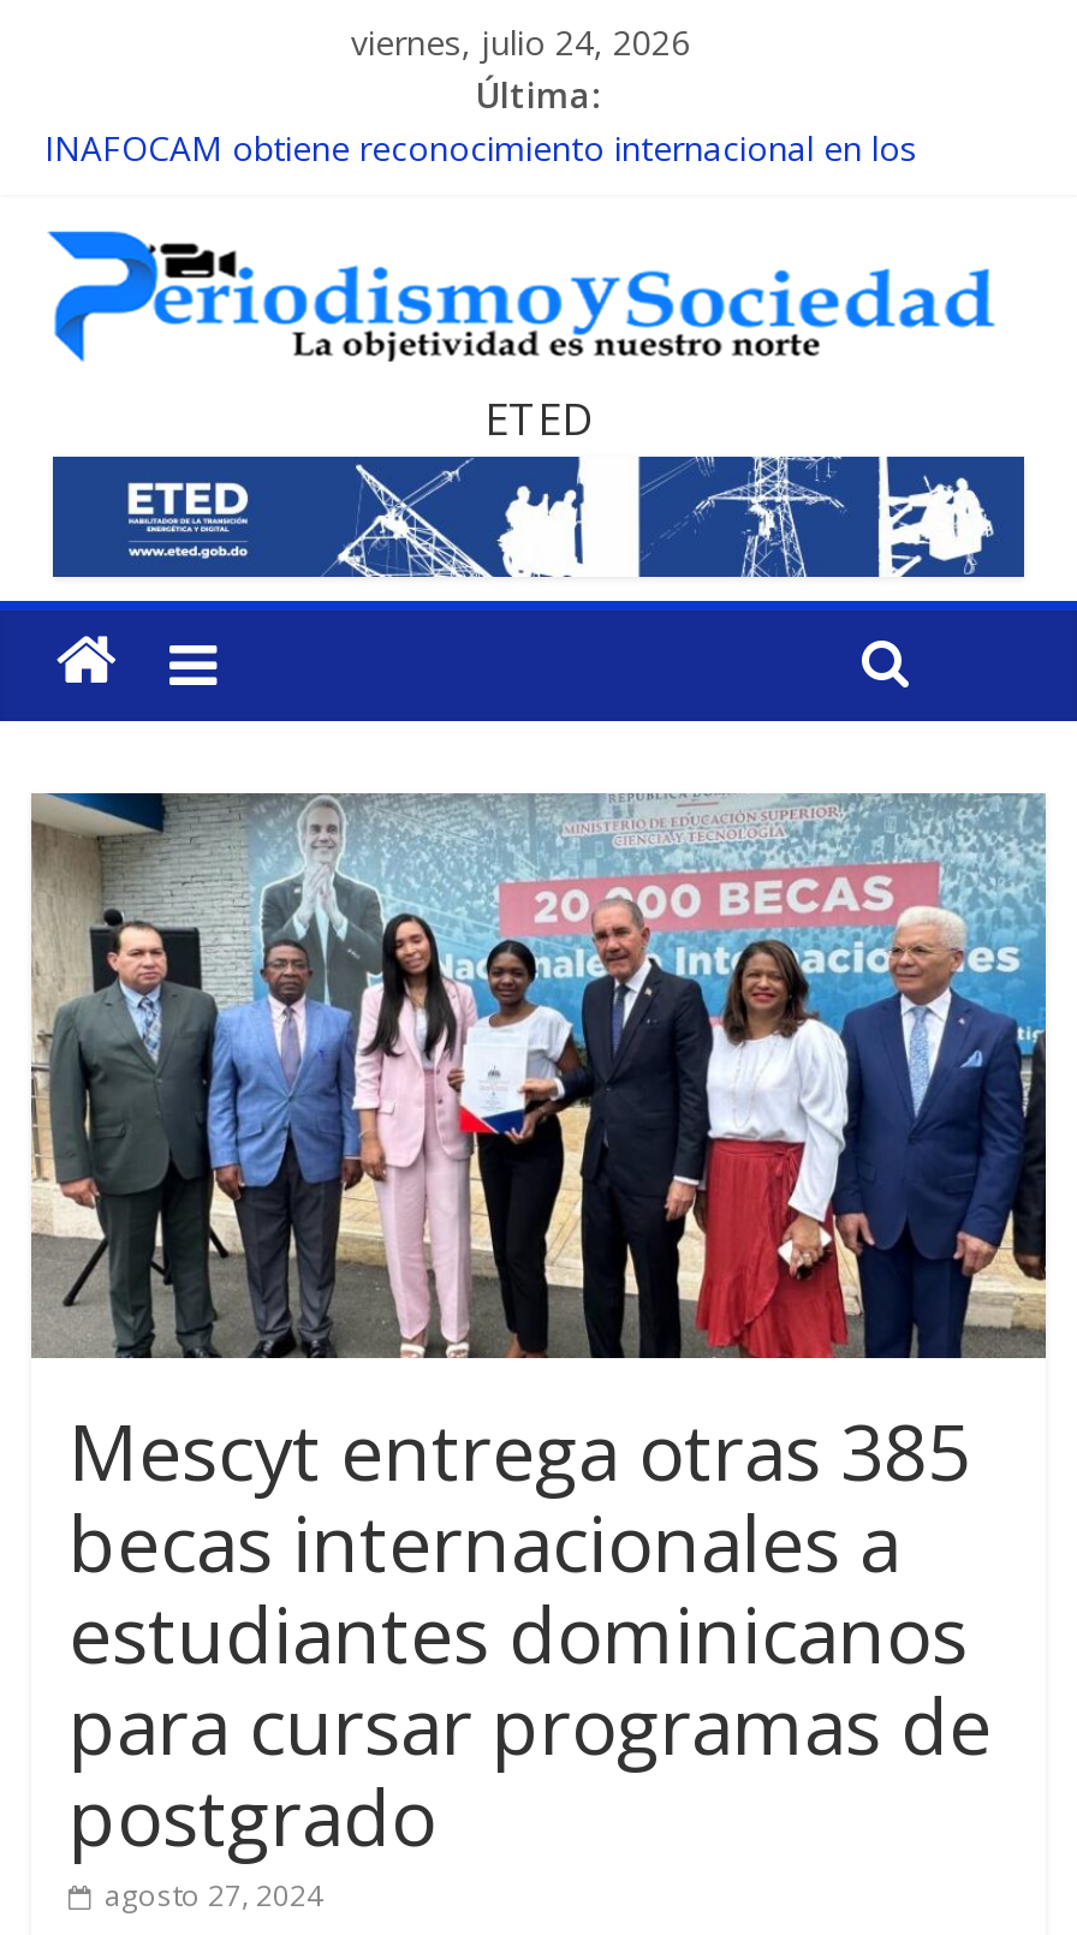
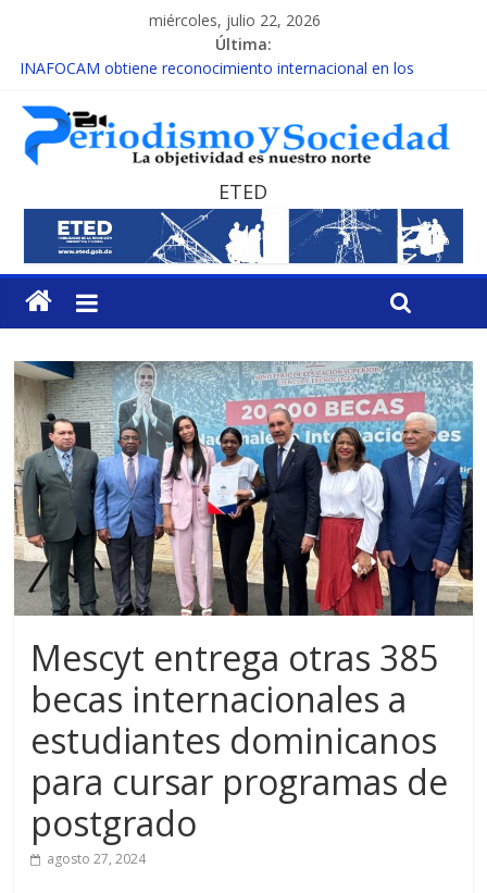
- viernes, julio 24, 2026
+ miércoles, julio 22, 2026
